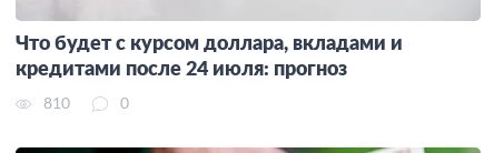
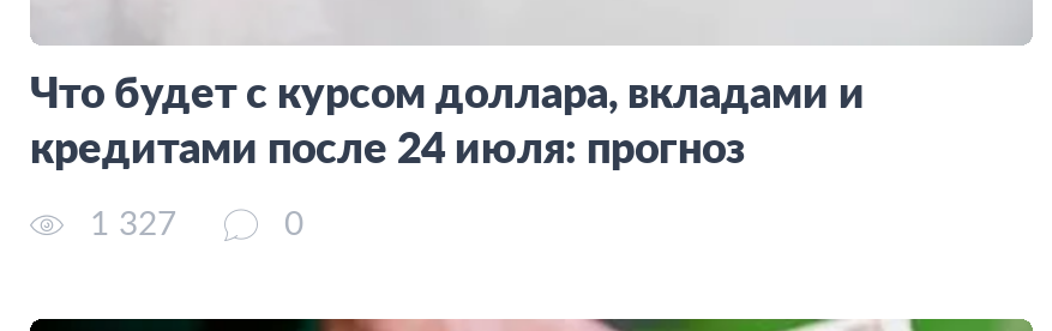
- 810
+ 1 327
